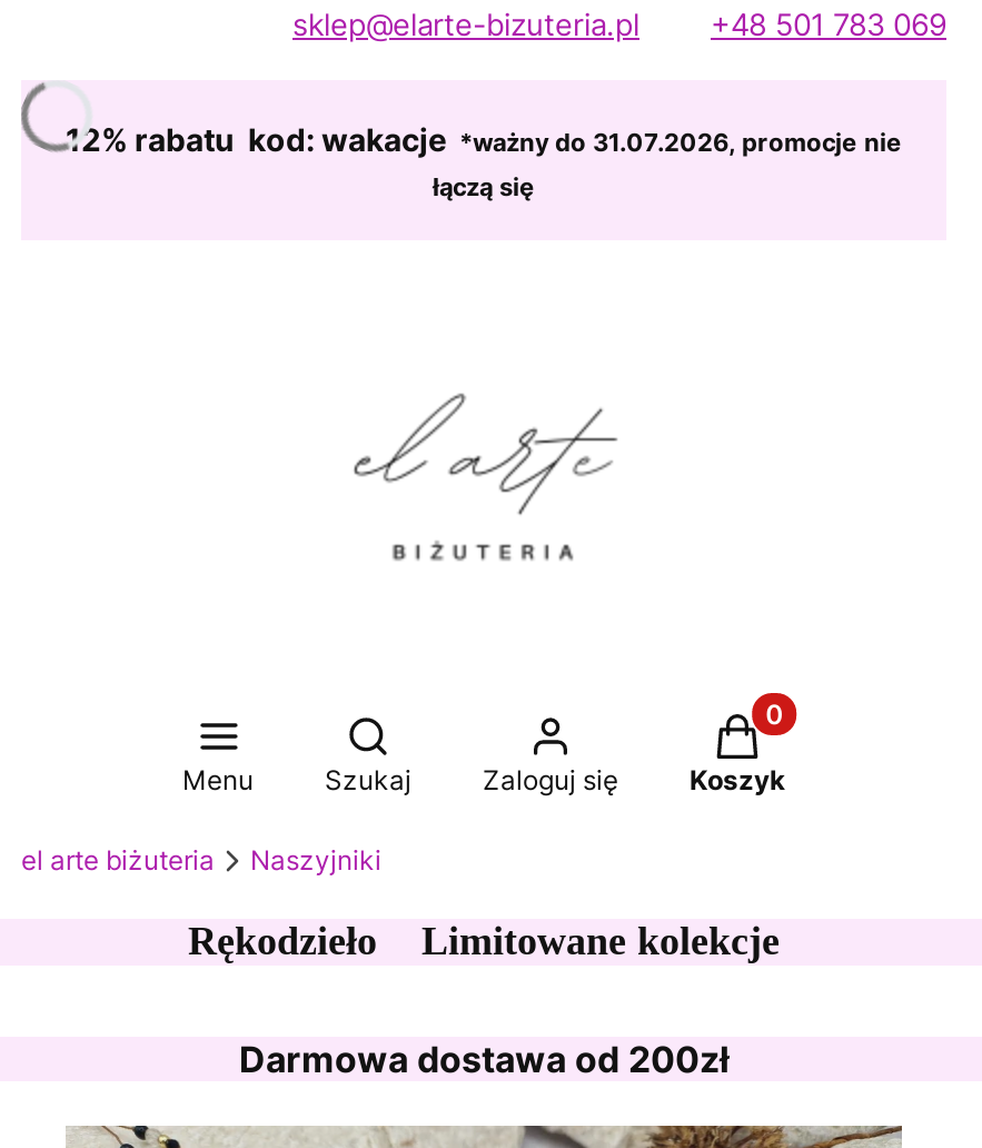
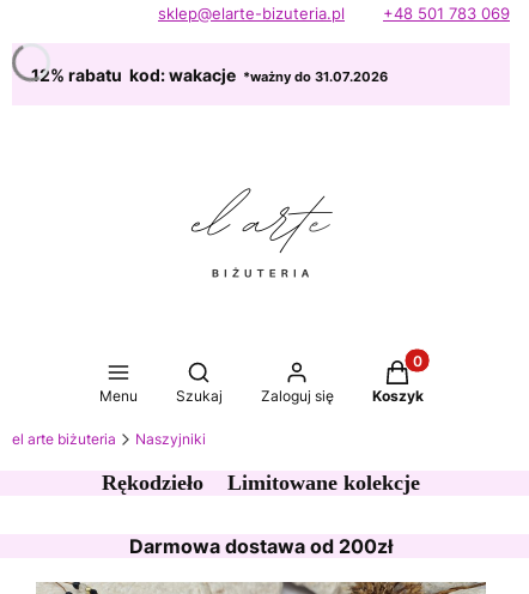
- 12% rabatu kod: wakacje *ważny do 31.07.2026, promocje nie
- łączą się
+ 12% rabatu kod: wakacje *ważny do 31.07.2026
